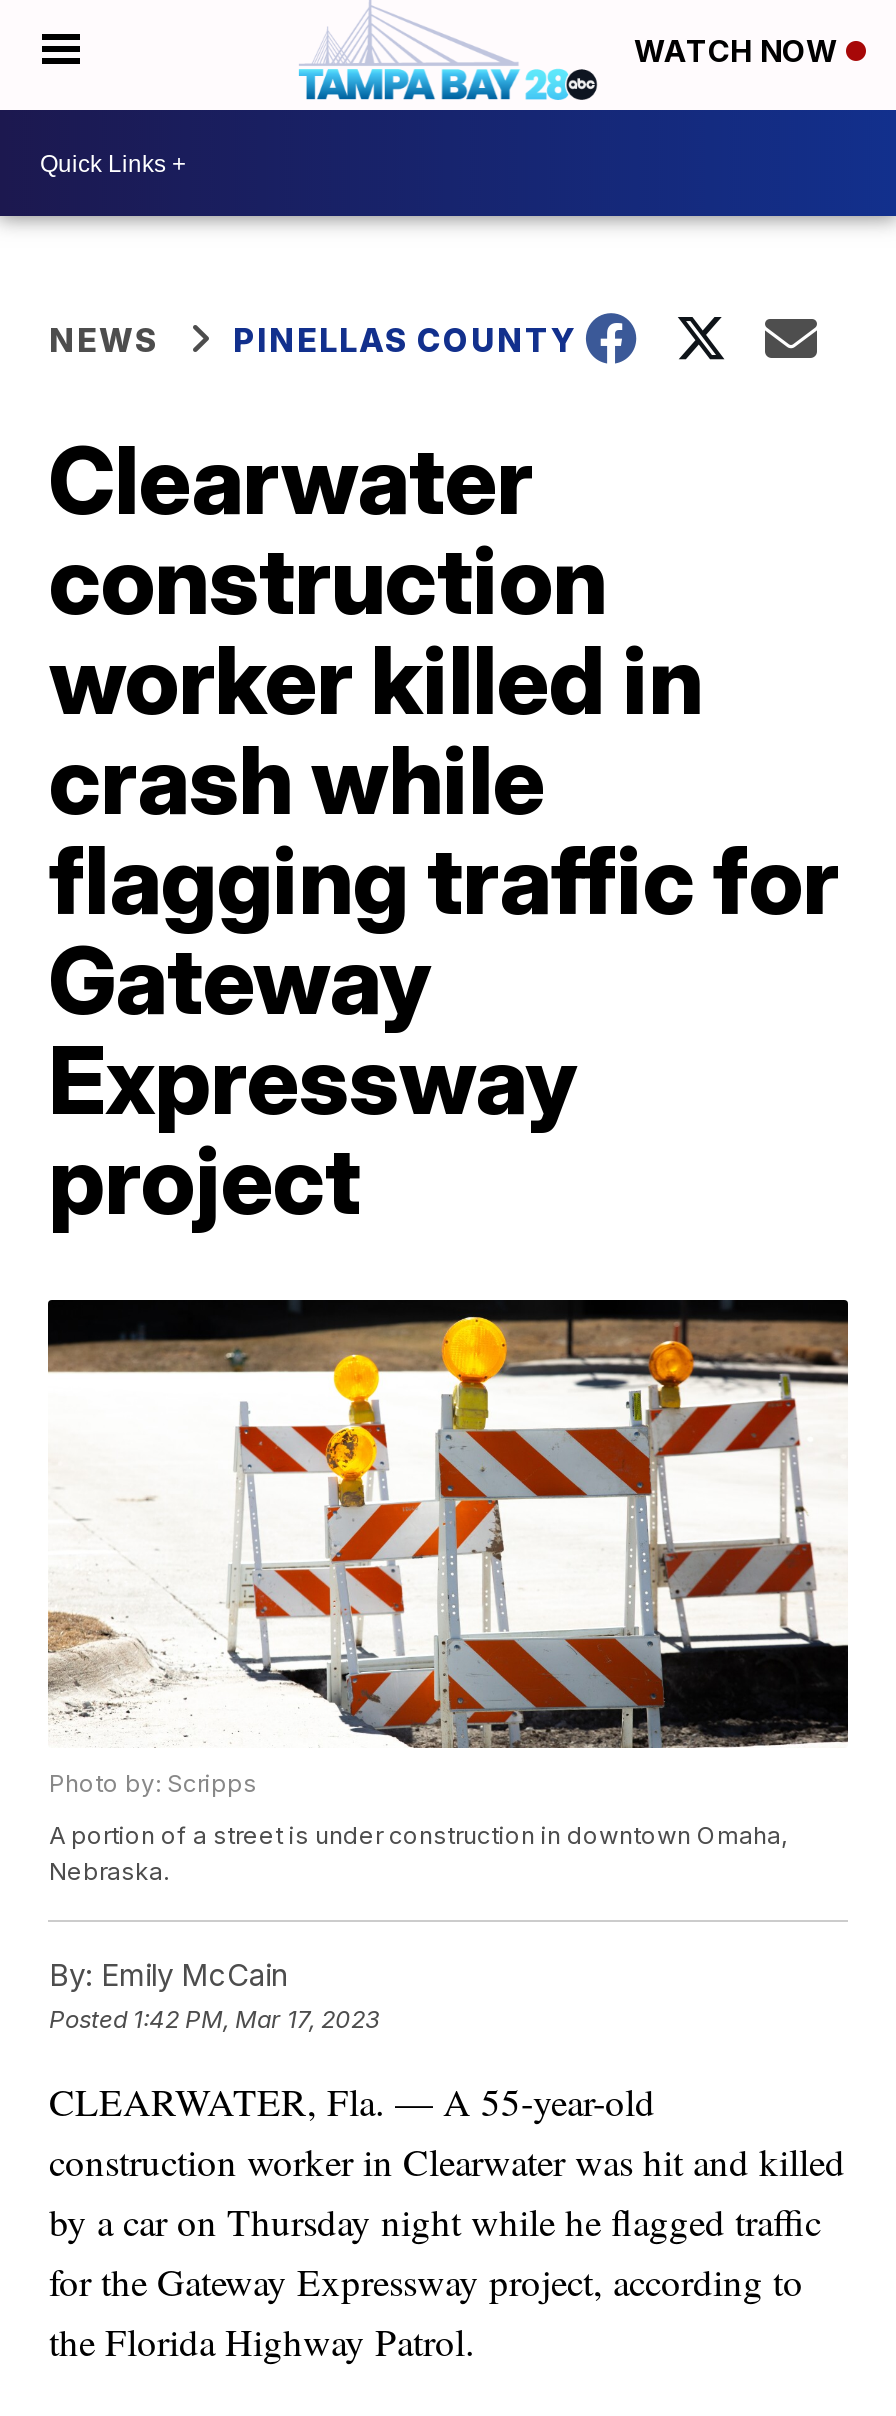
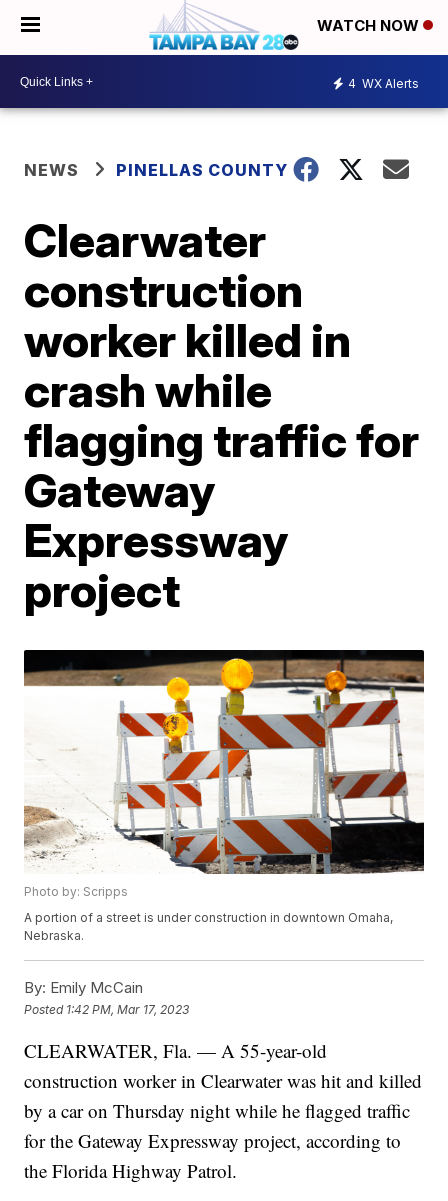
+ 4 WX Alerts
